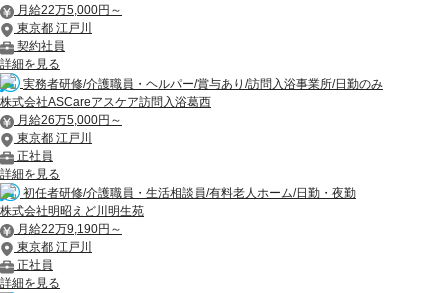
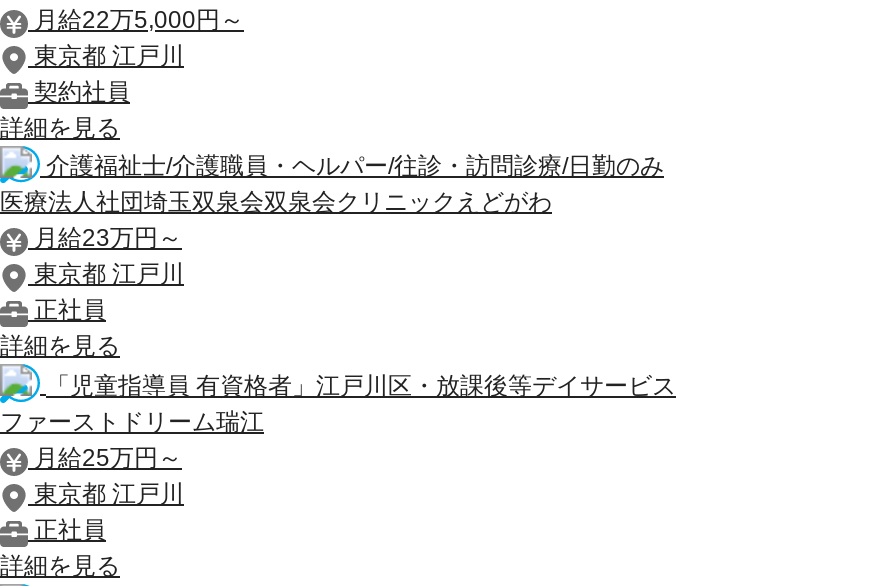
- 実務者研修/介護職員・ヘルパー/賞与あり/訪問入浴事業所/日勤のみ
- 株式会社ASCareアスケア訪問入浴葛西
- 月給26万5,000円～
+ 介護福祉士/介護職員・ヘルパー/往診・訪問診療/日勤のみ
+ 医療法人社団埼玉双泉会双泉会クリニックえどがわ
+ 月給23万円～

- 初任者研修/介護職員・生活相談員/有料老人ホーム/日勤・夜勤
- 株式会社明昭えど川明生苑
- 月給22万9,190円～
+ 「児童指導員 有資格者」江戸川区・放課後等デイサービス
+ ファーストドリーム瑞江
+ 月給25万円～
